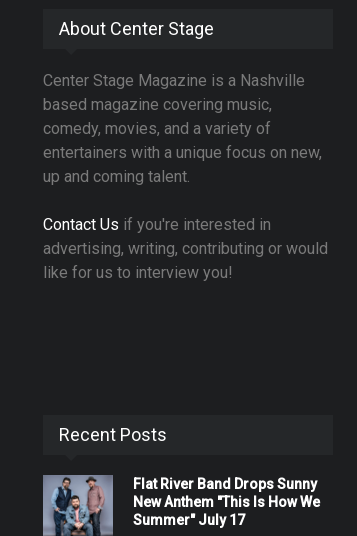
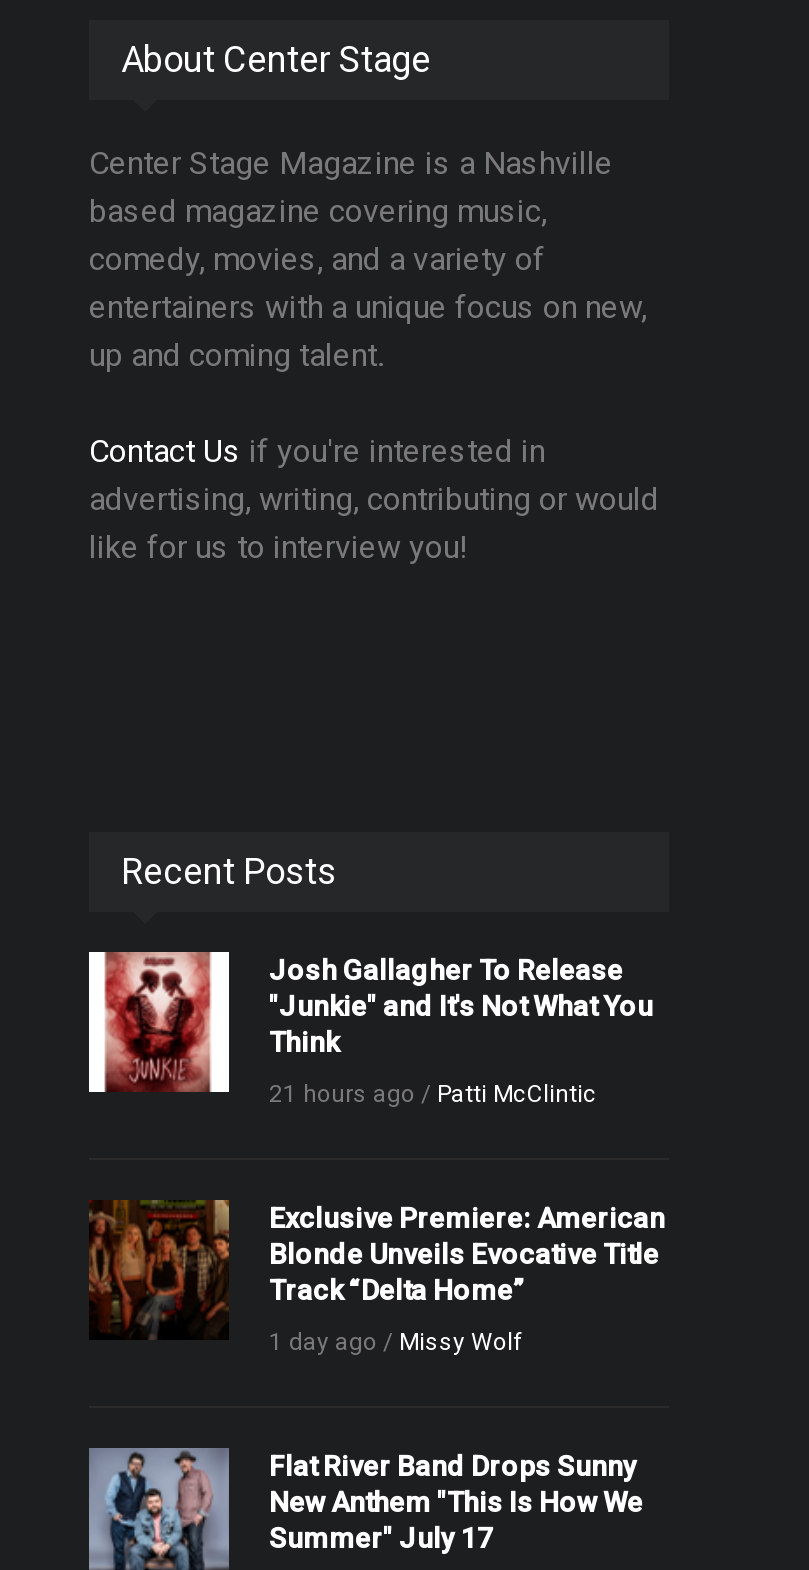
+ [image]
+ Josh Gallagher To Release
+ "Junkie" and It's Not What You
+ Think
+ 21 hours ago / Patti McClintic

+ [image]
+ Exclusive Premiere: American
+ Blonde Unveils Evocative Title
+ Track “Delta Home”
+ 1 day ago / Missy Wolf
